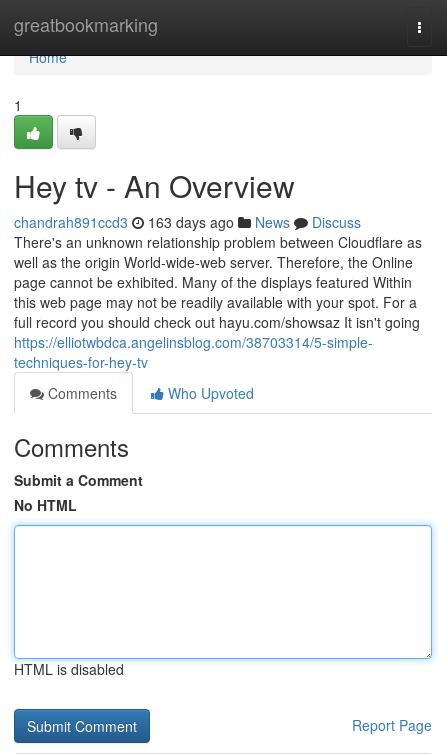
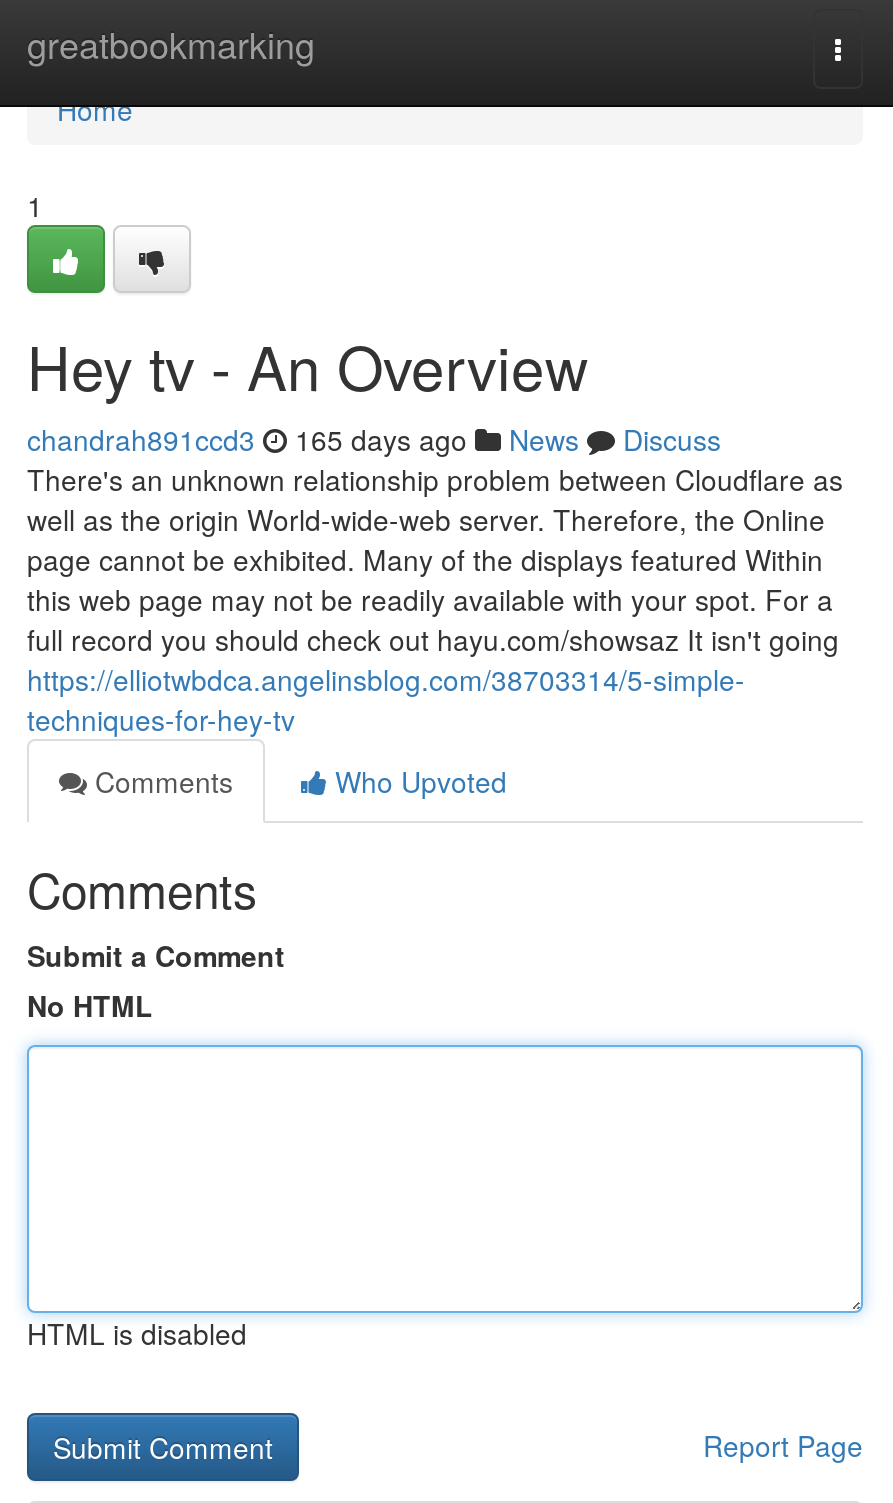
- chandrah891ccd3 163 days ago News Discuss
+ chandrah891ccd3 165 days ago News Discuss
